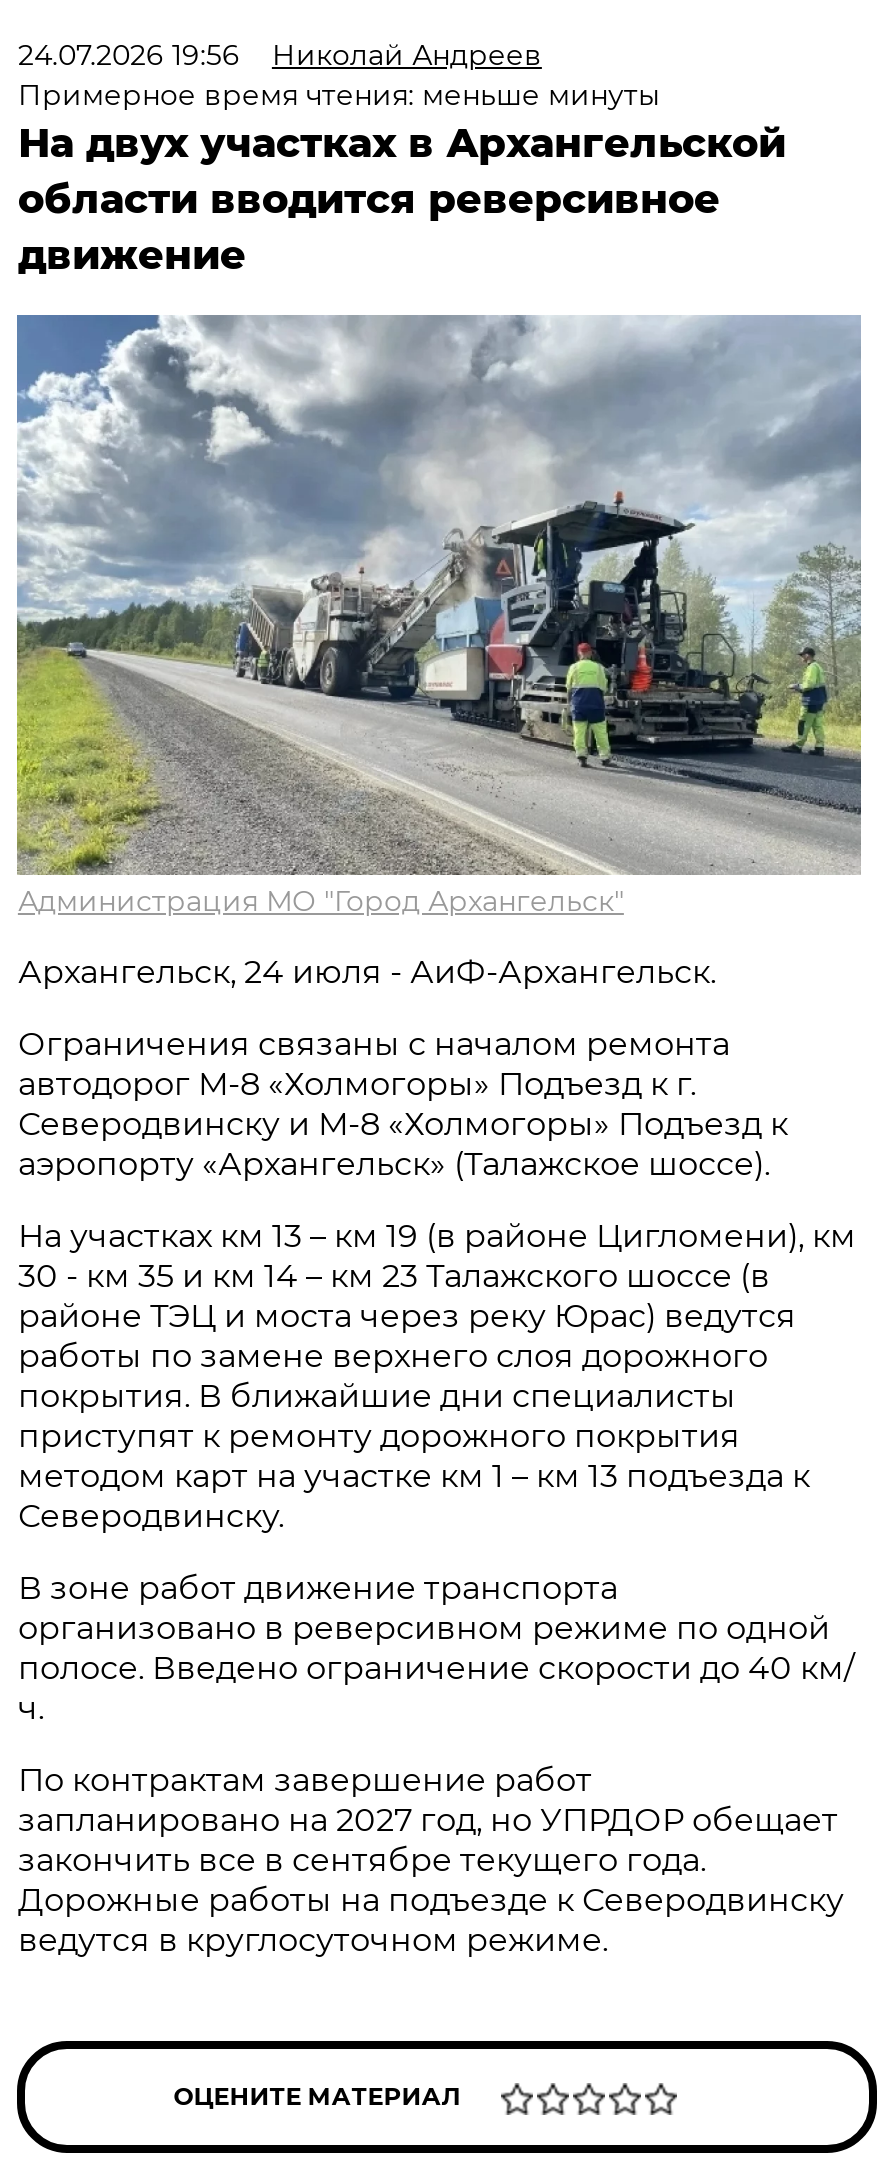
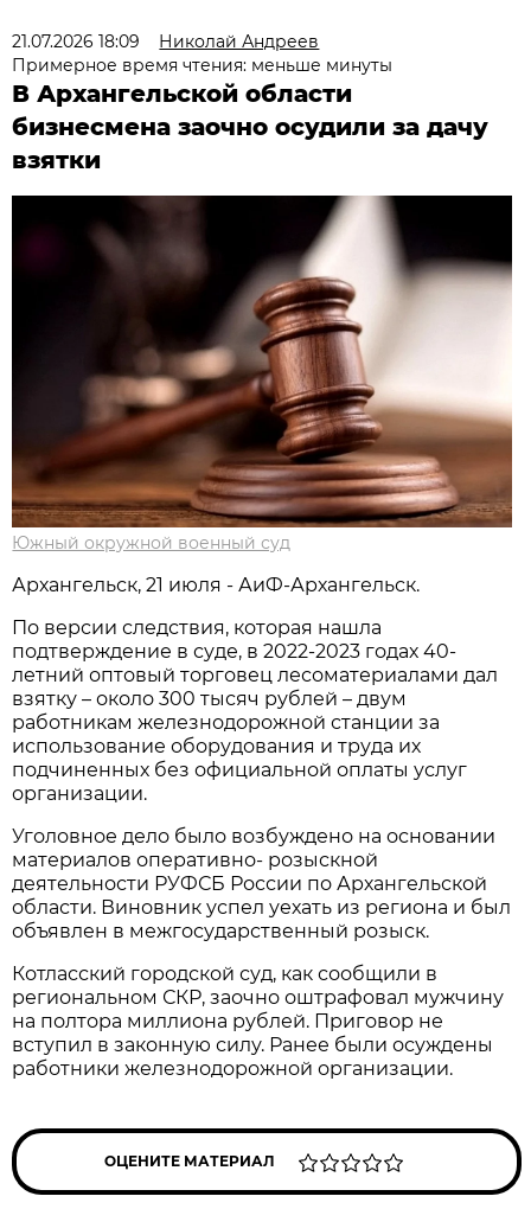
- 24.07.2026 19:56 Николай Андреев
+ 21.07.2026 18:09 Николай Андреев

- На двух участках в Архангельской
- области вводится реверсивное
- движение
+ В Архангельской области
+ бизнесмена заочно осудили за дачу
+ взятки

- [image]
- Администрация МО "Город Архангельск"
- Архангельск, 24 июля - АиФ-Архангельск.
- Ограничения связаны с началом ремонта
- автодорог М-8 «Холмогоры» Подъезд к г.
- Северодвинску и М-8 «Холмогоры» Подъезд к
- аэропорту «Архангельск» (Талажское шоссе).
- На участках км 13 – км 19 (в районе Цигломени), км
- 30 - км 35 и км 14 – км 23 Талажского шоссе (в
- районе ТЭЦ и моста через реку Юрас) ведутся
- работы по замене верхнего слоя дорожного
- покрытия. В ближайшие дни специалисты
- приступят к ремонту дорожного покрытия
- методом карт на участке км 1 – км 13 подъезда к
- Северодвинску.
- В зоне работ движение транспорта
- организовано в реверсивном режиме по одной
- полосе. Введено ограничение скорости до 40 км/
- ч.
- По контрактам завершение работ
- запланировано на 2027 год, но УПРДОР обещает
- закончить все в сентябре текущего года.
- Дорожные работы на подъезде к Северодвинску
- ведутся в круглосуточном режиме.
+ [image]
+ Южный окружной военный суд
+ Архангельск, 21 июля - АиФ-Архангельск.
+ По версии следствия, которая нашла
+ подтверждение в суде, в 2022-2023 годах 40-
+ летний оптовый торговец лесоматериалами дал
+ взятку – около 300 тысяч рублей – двум
+ работникам железнодорожной станции за
+ использование оборудования и труда их
+ подчиненных без официальной оплаты услуг
+ организации.
+ Уголовное дело было возбуждено на основании
+ материалов оперативно- розыскной
+ деятельности РУФСБ России по Архангельской
+ области. Виновник успел уехать из региона и был
+ объявлен в межгосударственный розыск.
+ Котласский городской суд, как сообщили в
+ региональном СКР, заочно оштрафовал мужчину
+ на полтора миллиона рублей. Приговор не
+ вступил в законную силу. Ранее были осуждены
+ работники железнодорожной организации.
